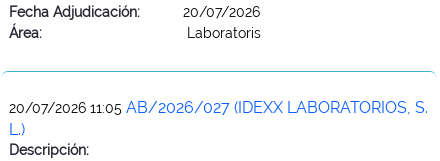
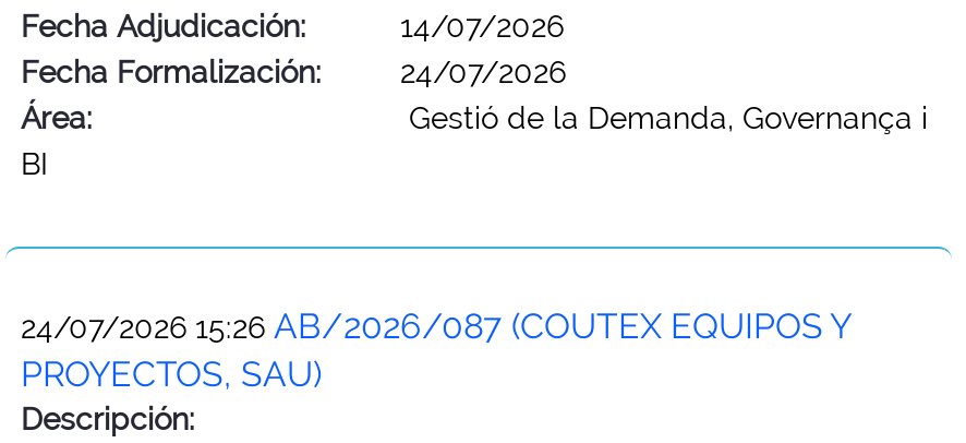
- 20/07/2026
+ 14/07/2026
+ Fecha Formalización:
+ 24/07/2026

- Laboratoris
+ Gestió de la Demanda, Governança i
+ BI

- 20/07/2026 11:05 AB/2026/027 (IDEXX LABORATORIOS, S.
- L.)
+ 24/07/2026 15:26 AB/2026/087 (COUTEX EQUIPOS Y
+ PROYECTOS, SAU)
